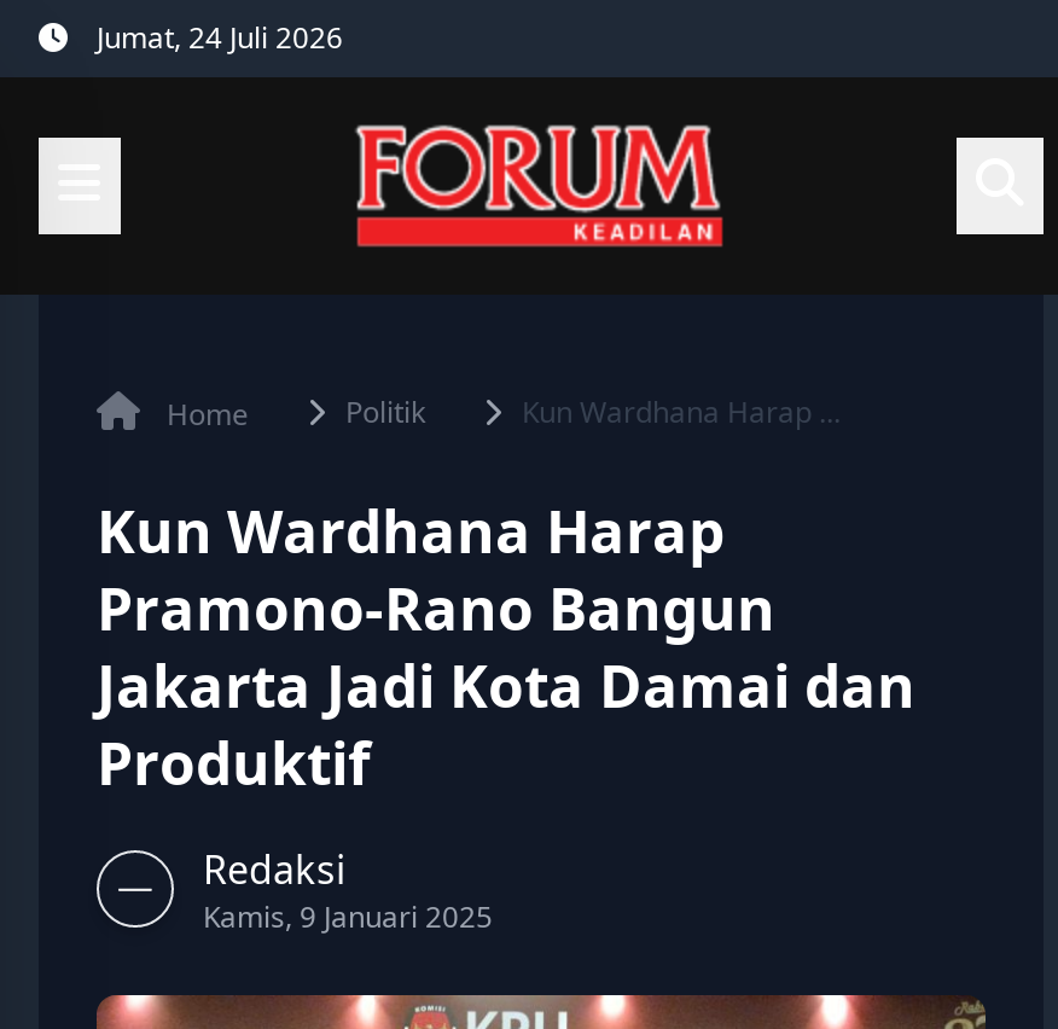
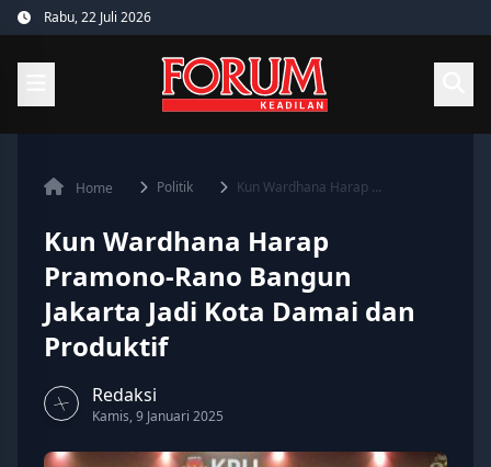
- Jumat, 24 Juli 2026
+ Rabu, 22 Juli 2026
